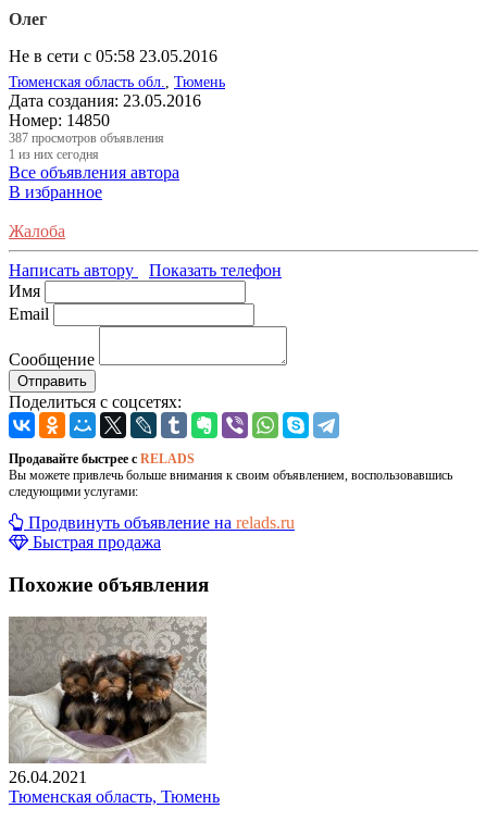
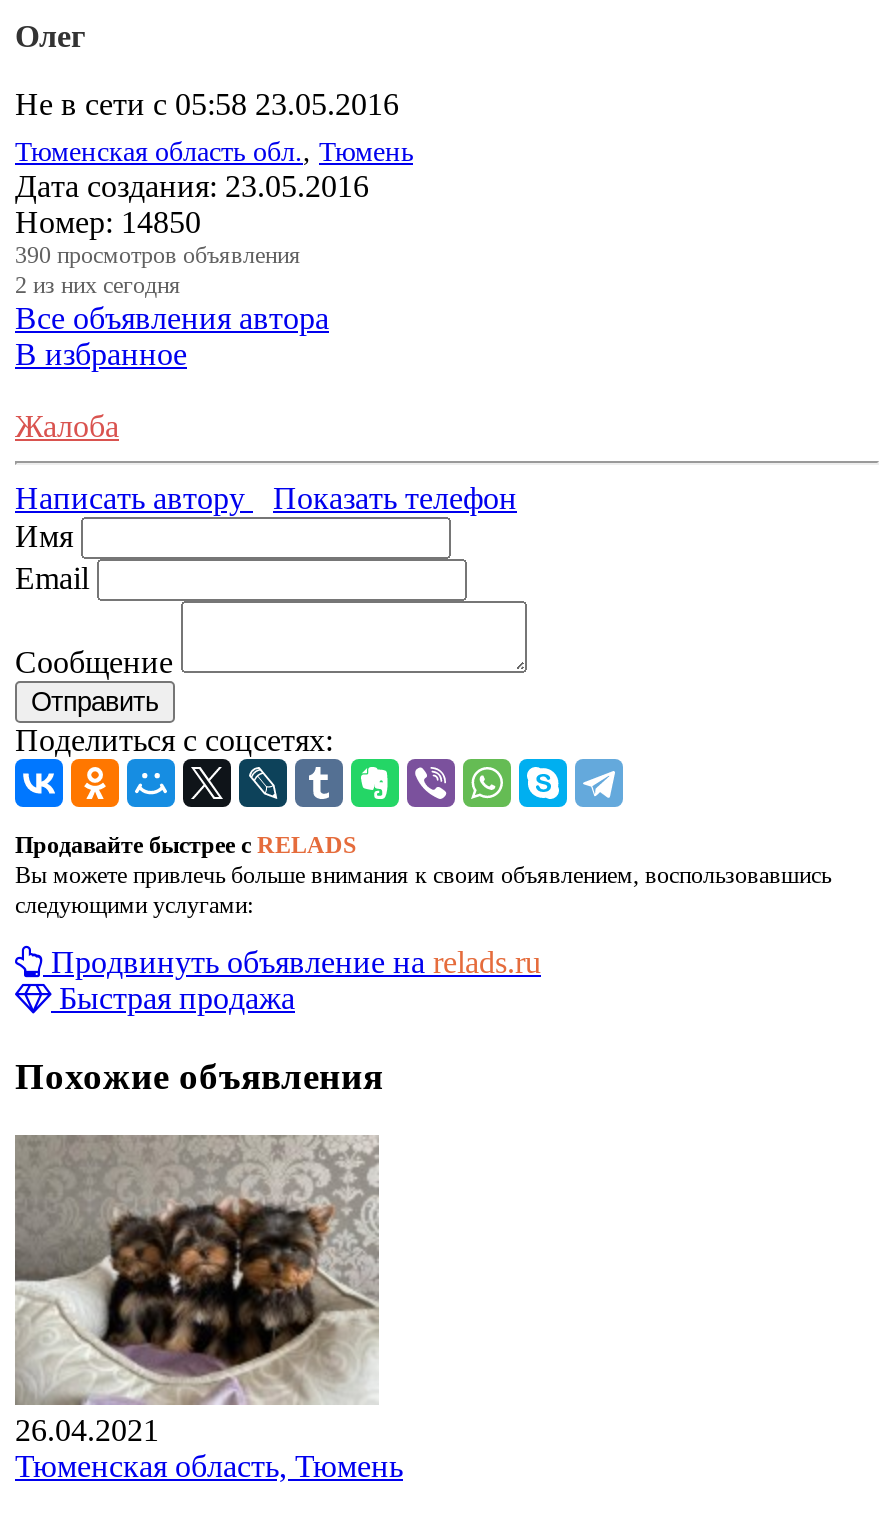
- 387 просмотров объявления
+ 390 просмотров объявления

- 1 из них сегодня
+ 2 из них сегодня
